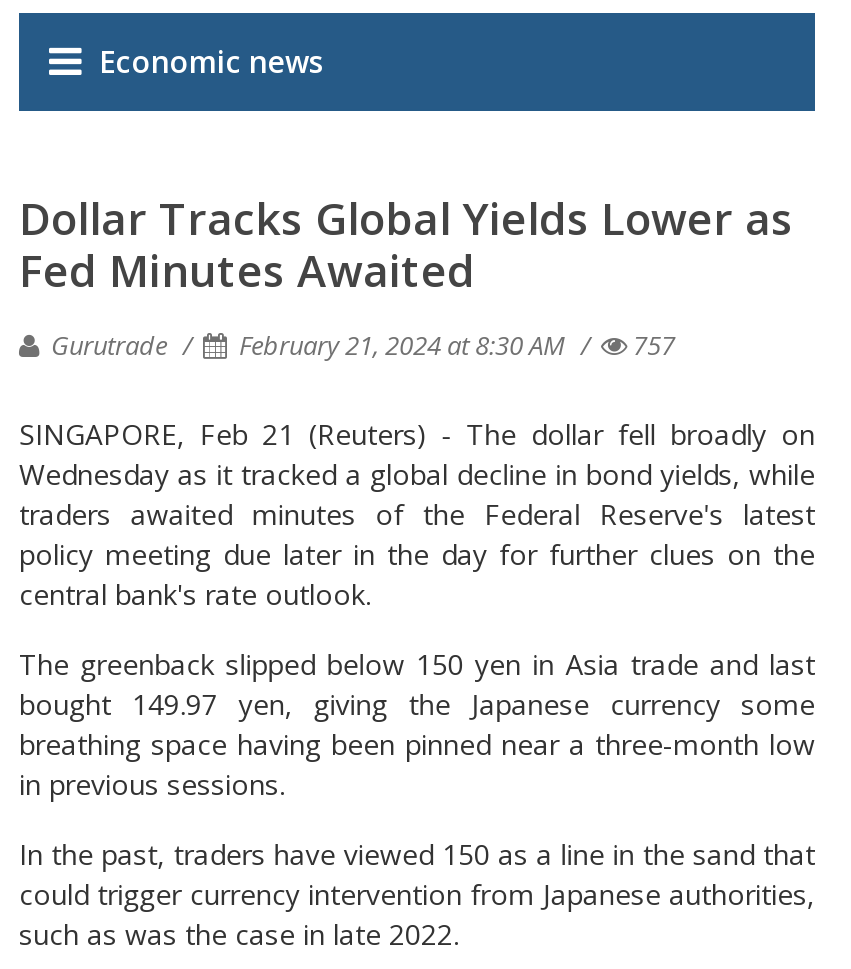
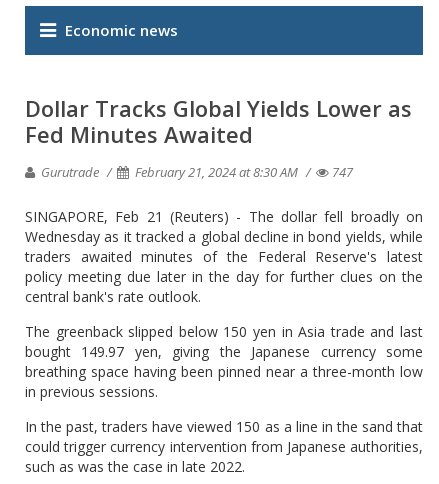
- Gurutrade February 21, 2024 at 8:30 AM 757
+ Gurutrade February 21, 2024 at 8:30 AM 747
